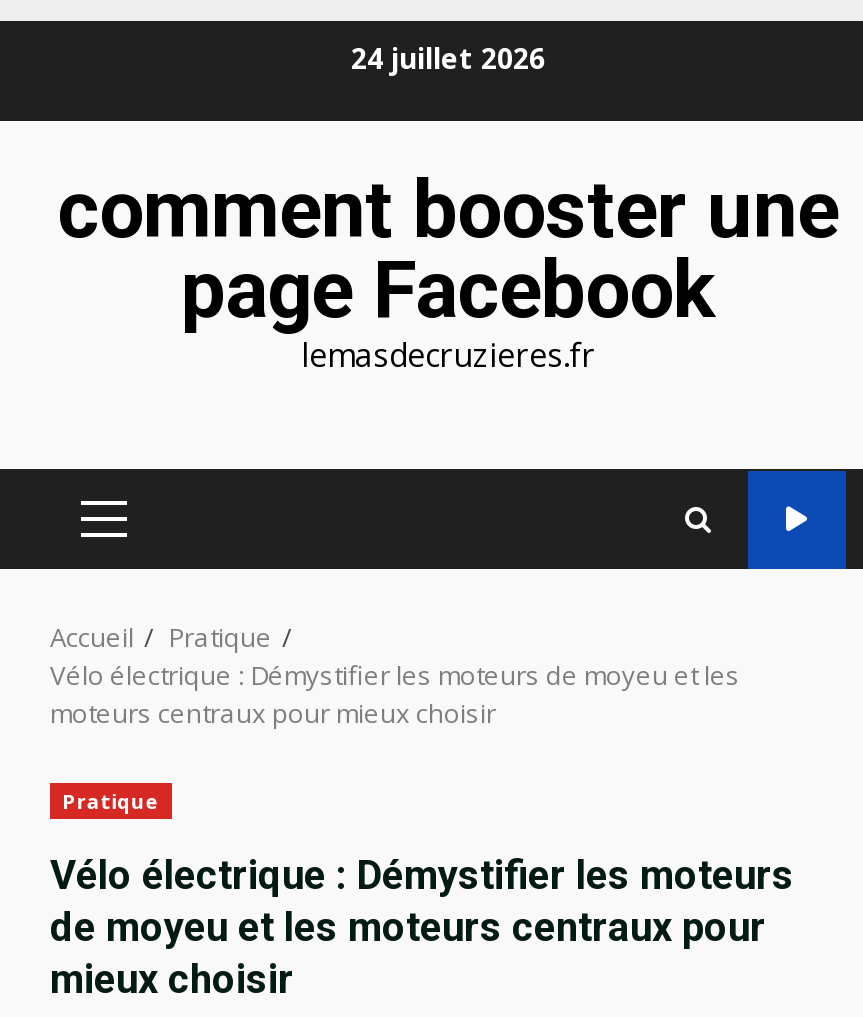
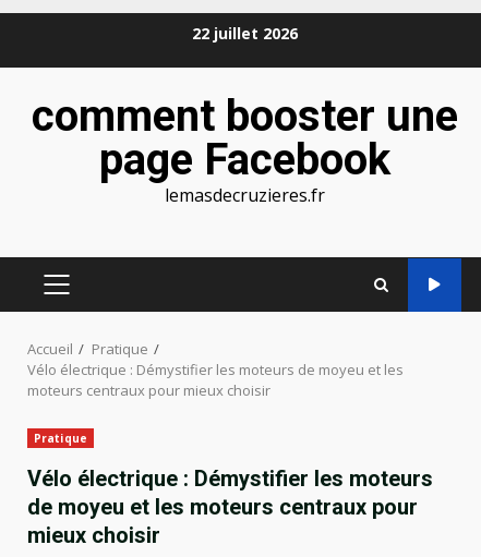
- 24 juillet 2026
+ 22 juillet 2026
